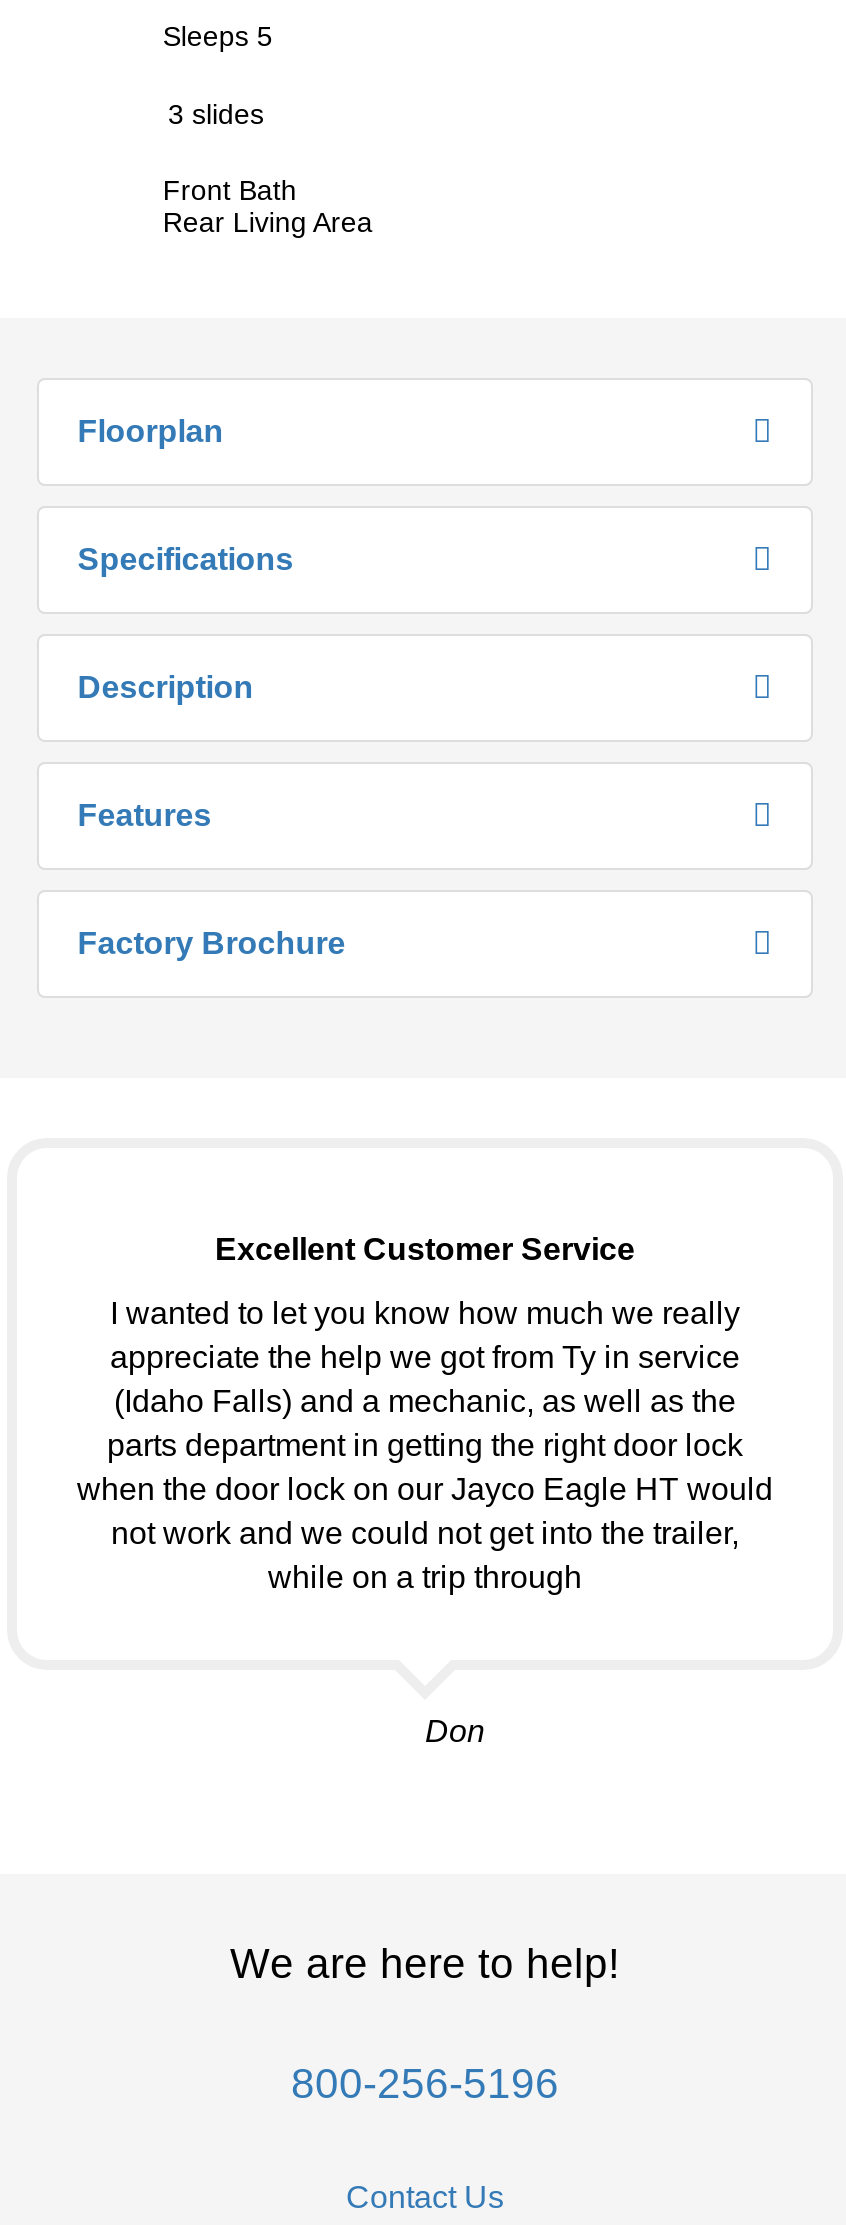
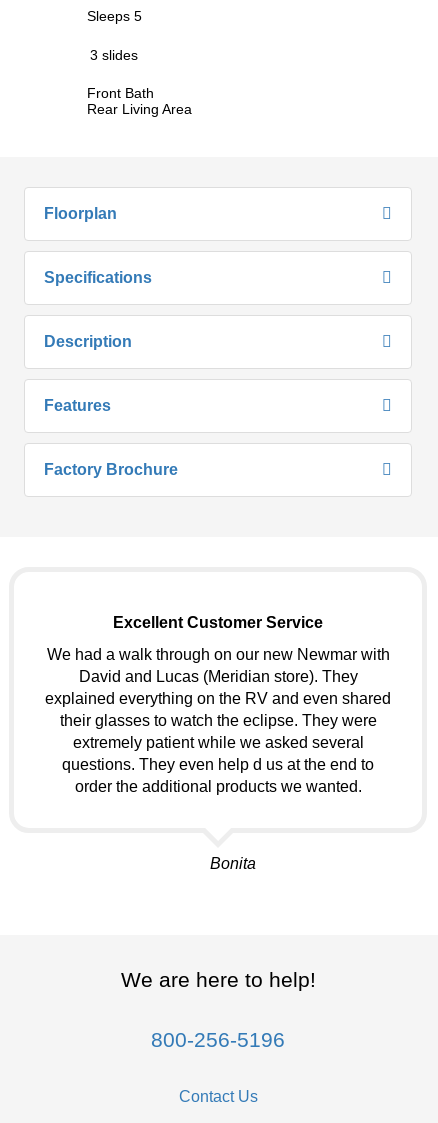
- I wanted to let you know how much we really
- appreciate the help we got from Ty in service
- (Idaho Falls) and a mechanic, as well as the
- parts department in getting the right door lock
- when the door lock on our Jayco Eagle HT would
- not work and we could not get into the trailer,
- while on a trip through
+ We had a walk through on our new Newmar with
+ David and Lucas (Meridian store). They
+ explained everything on the RV and even shared
+ their glasses to watch the eclipse. They were
+ extremely patient while we asked several
+ questions. They even help d us at the end to
+ order the additional products we wanted.

- Don
+ Bonita
